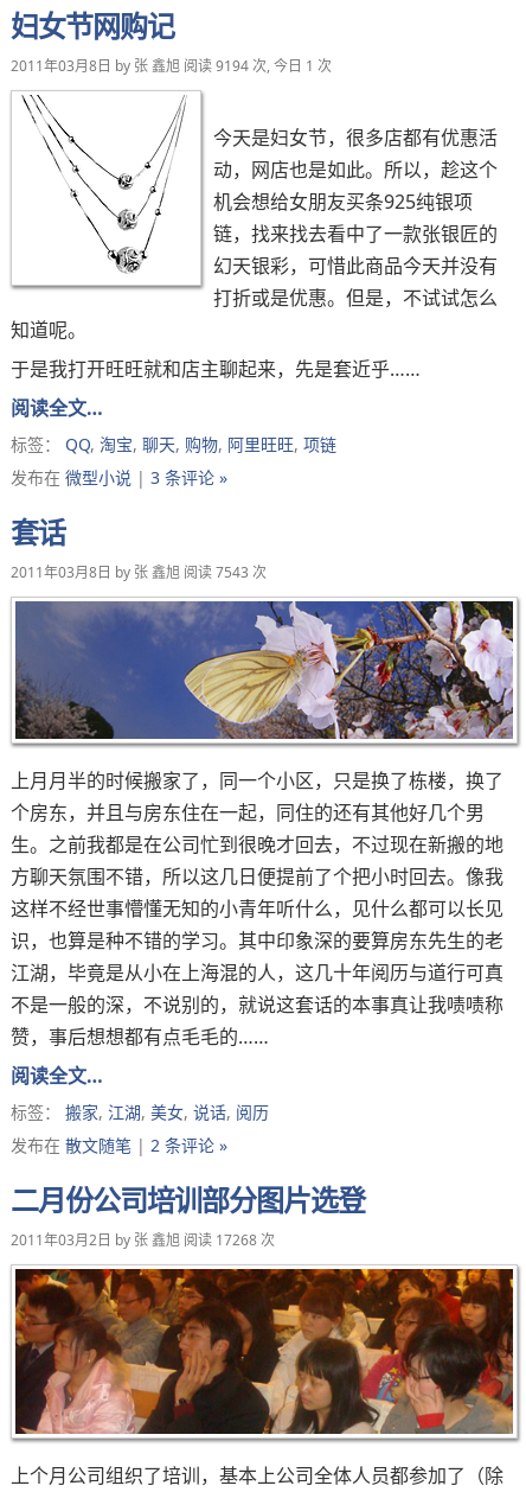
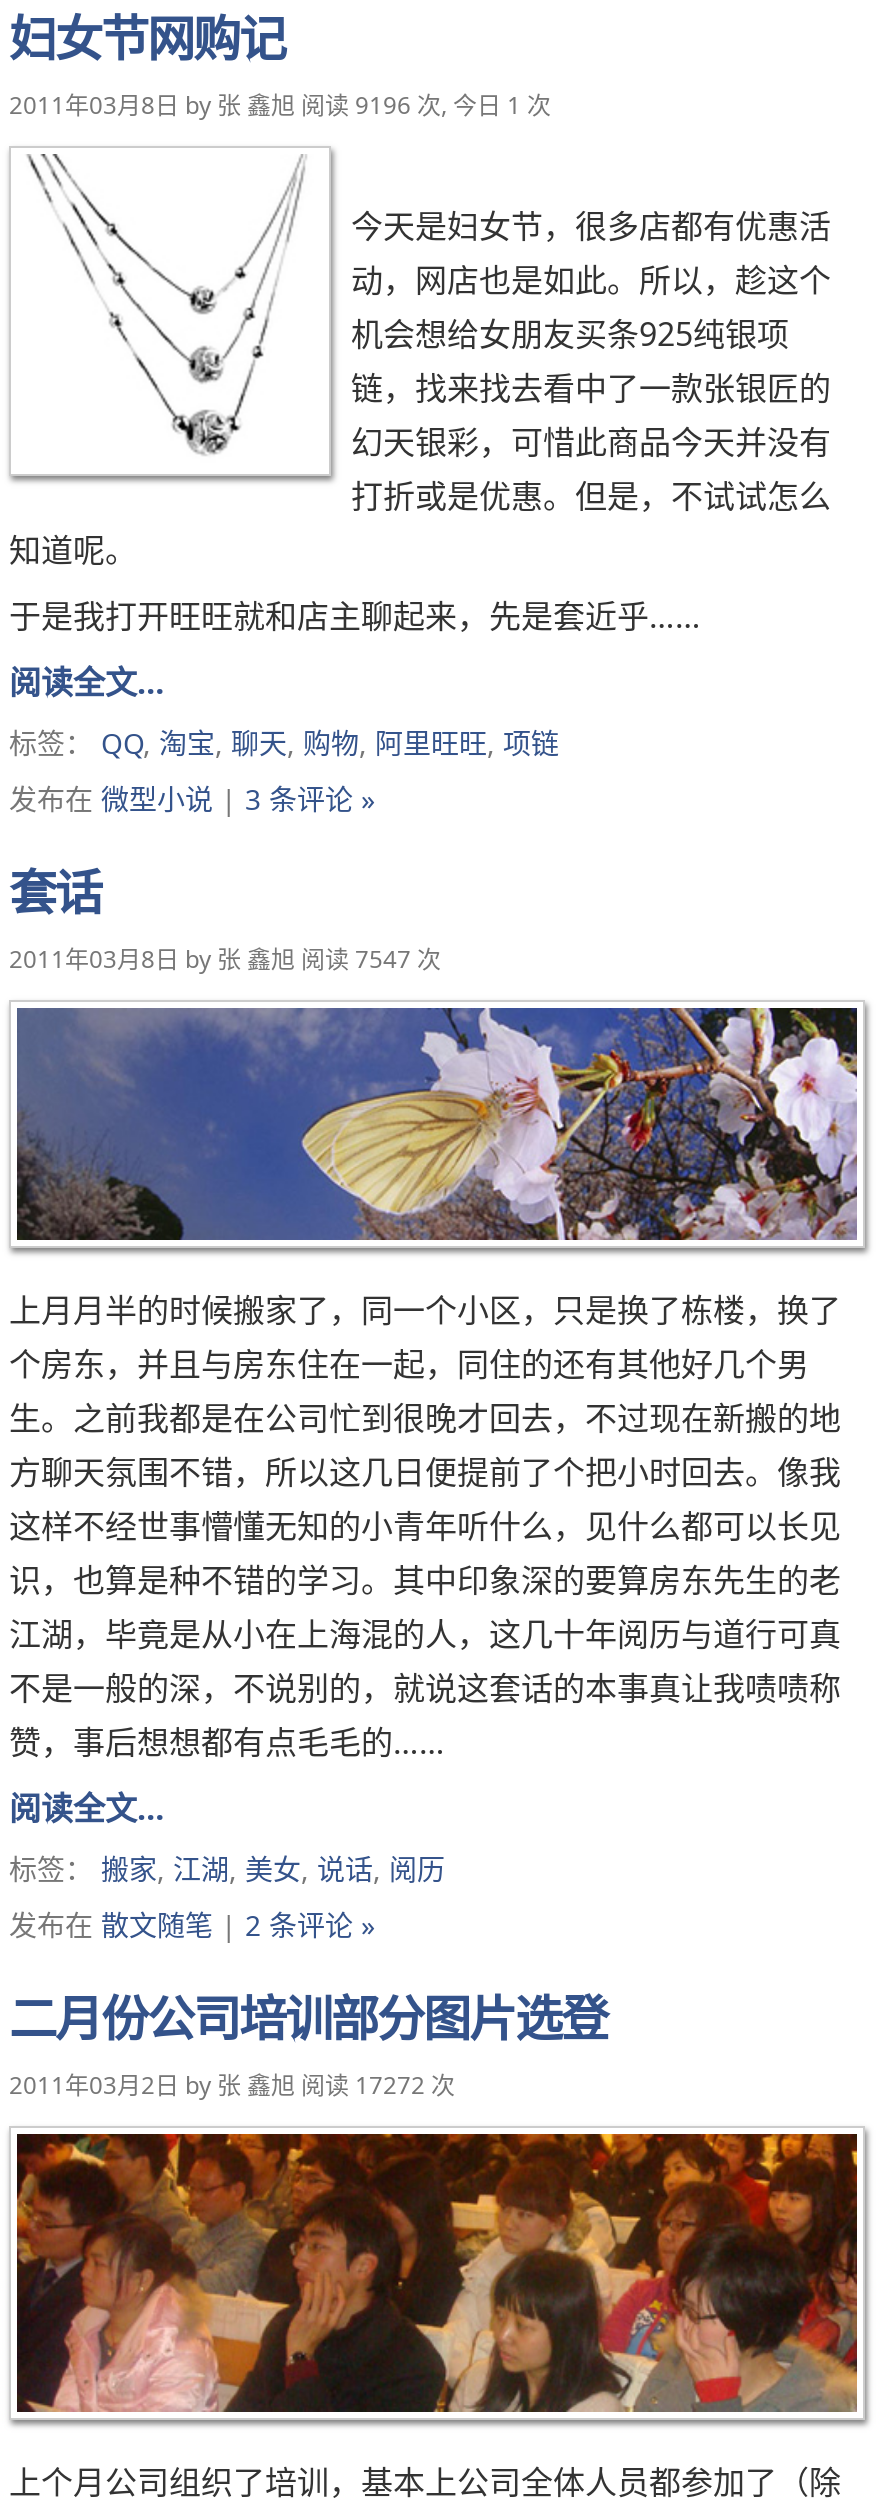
- 2011年03月8日by张 鑫旭阅读 9194 次, 今日 1 次
+ 2011年03月8日by张 鑫旭阅读 9196 次, 今日 1 次

- 2011年03月8日by张 鑫旭阅读 7543 次
+ 2011年03月8日by张 鑫旭阅读 7547 次

- 2011年03月2日by张 鑫旭阅读 17268 次
+ 2011年03月2日by张 鑫旭阅读 17272 次
